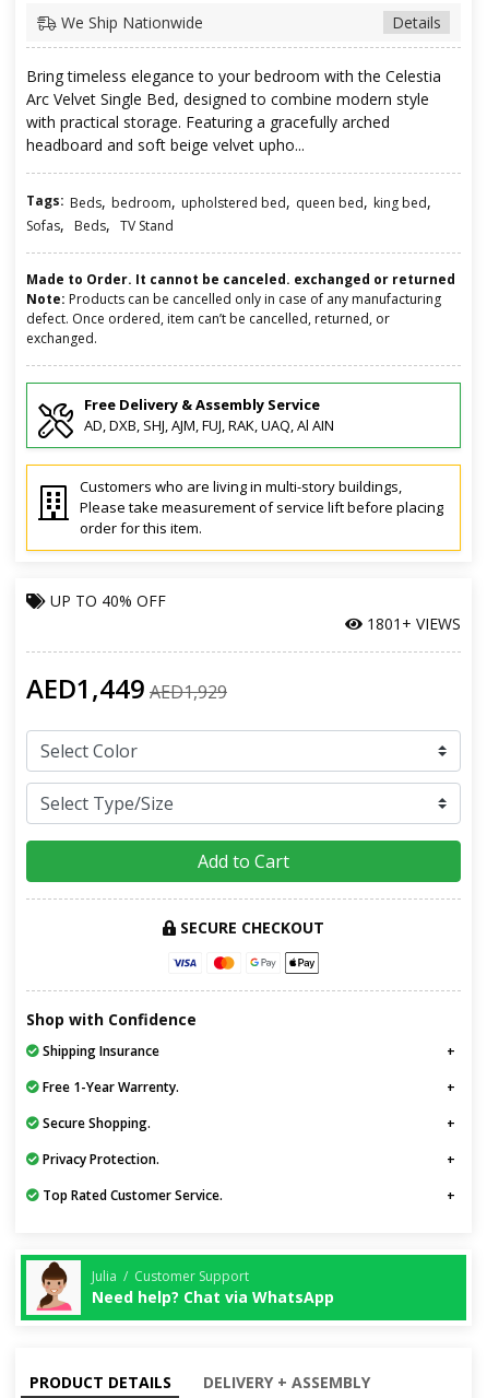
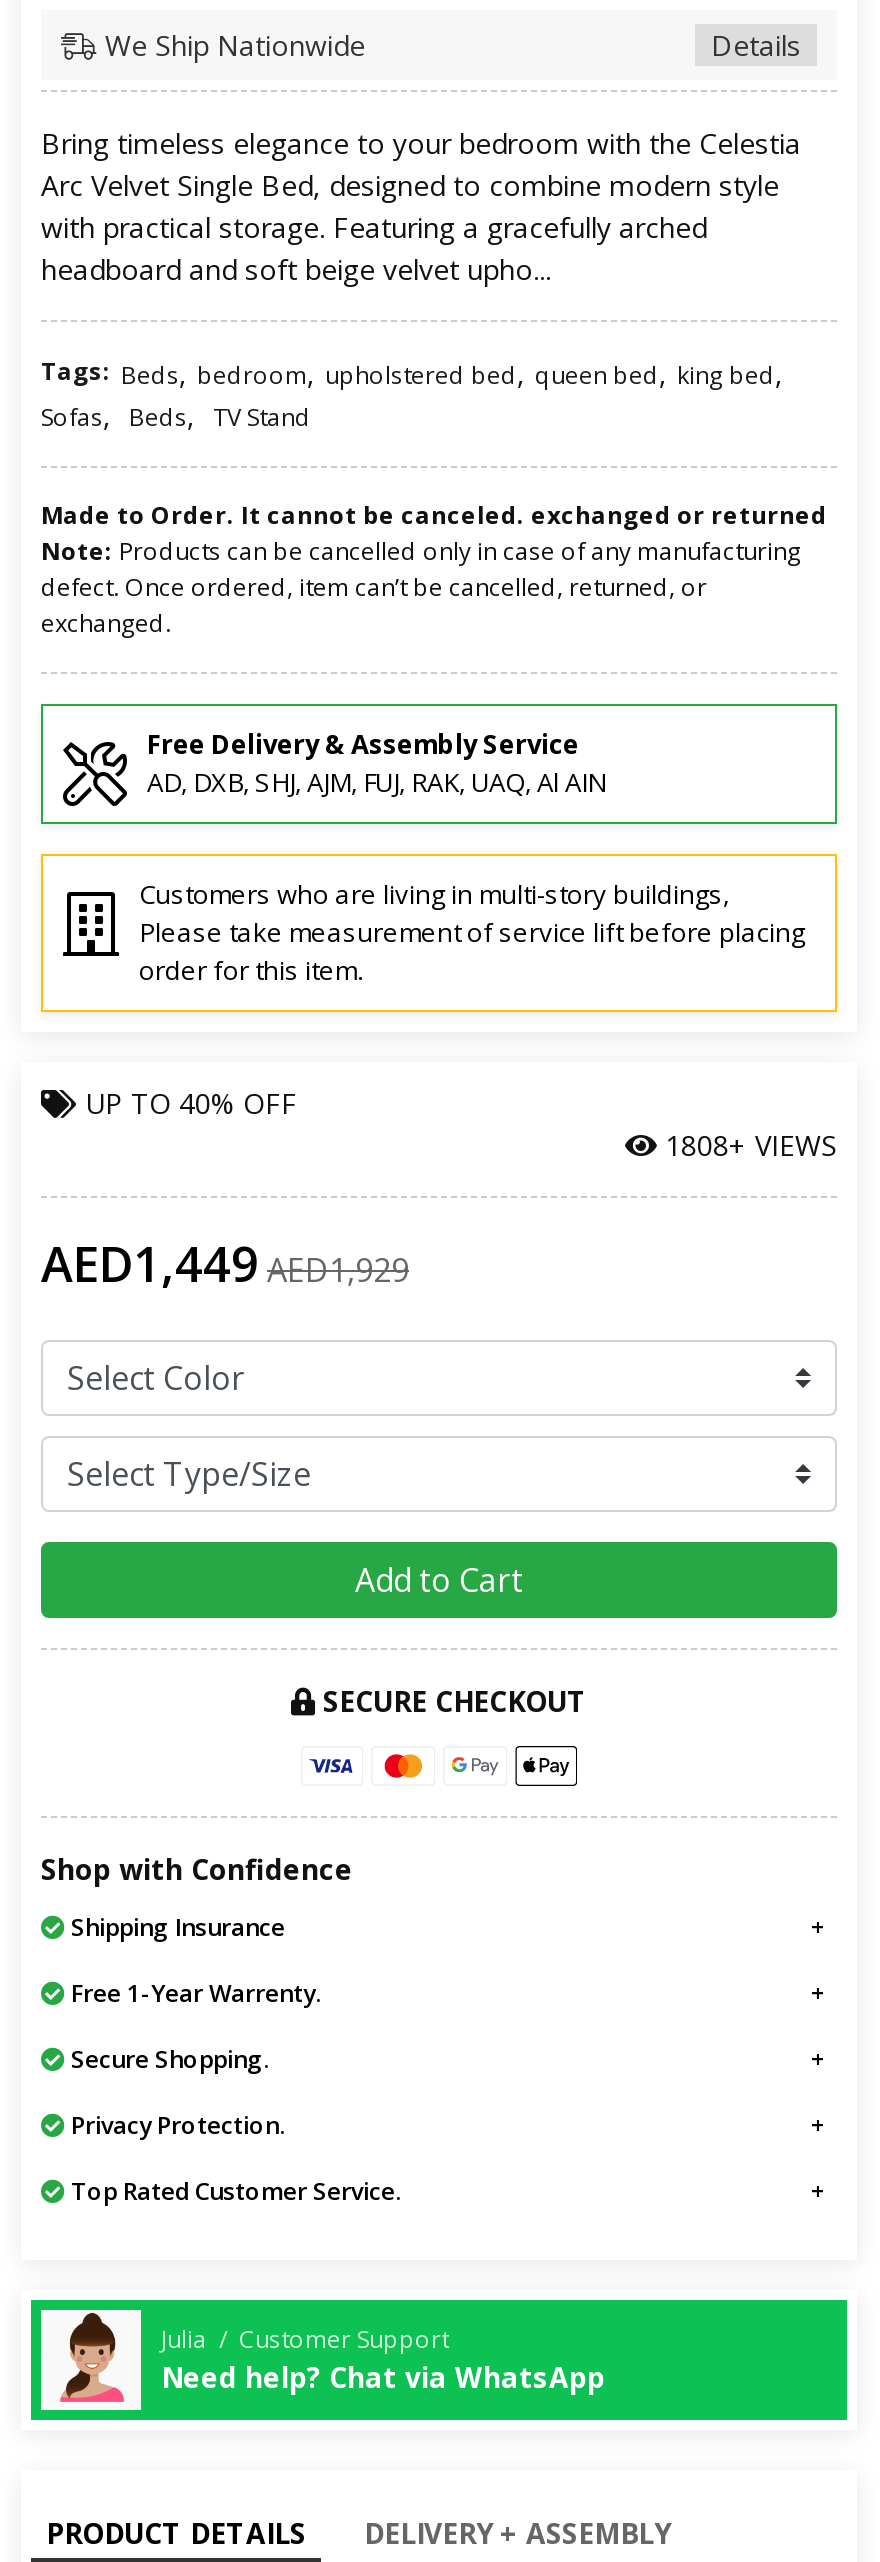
- 1801+ VIEWS
+ 1808+ VIEWS
